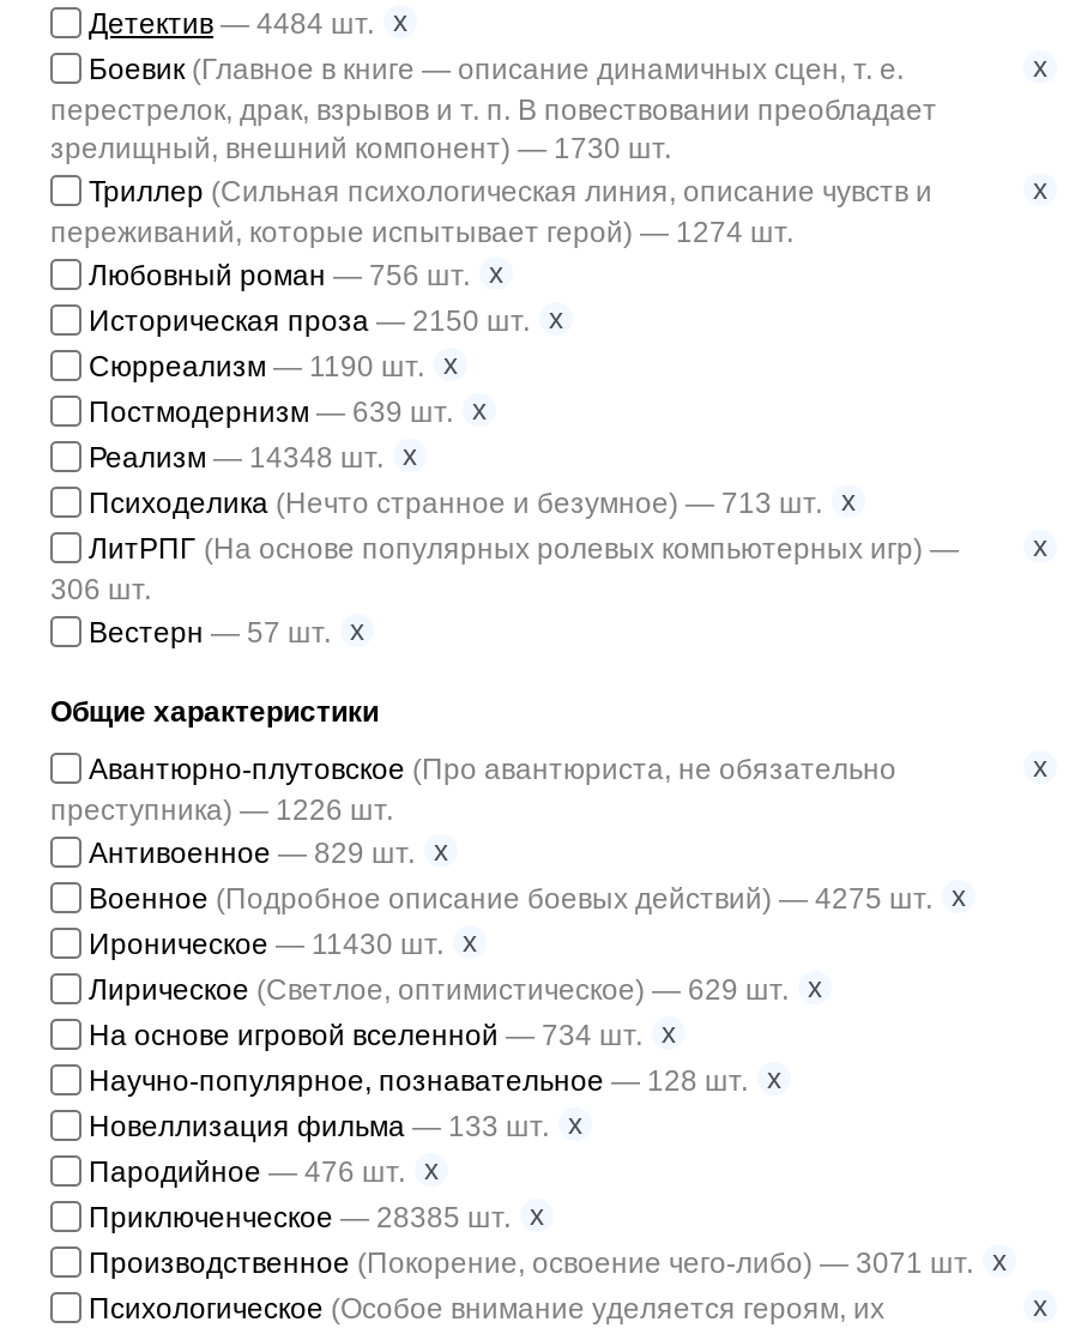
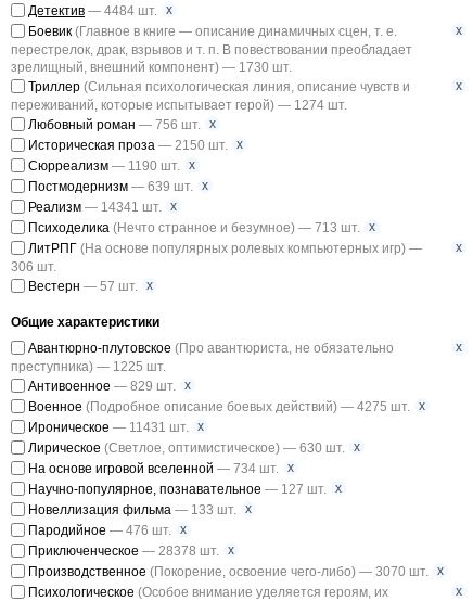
- Реализм — 14348 шт. x
+ Реализм — 14341 шт. x

- преступника) — 1226 шт.
+ преступника) — 1225 шт.

- Ироническое — 11430 шт. x
+ Ироническое — 11431 шт. x

- Лирическое (Светлое, оптимистическое) — 629 шт. x
+ Лирическое (Светлое, оптимистическое) — 630 шт. x

- Научно-популярное, познавательное — 128 шт. x
+ Научно-популярное, познавательное — 127 шт. x

- Приключенческое — 28385 шт. x
+ Приключенческое — 28378 шт. x

- Производственное (Покорение, освоение чего-либо) — 3071 шт. x
+ Производственное (Покорение, освоение чего-либо) — 3070 шт. x
